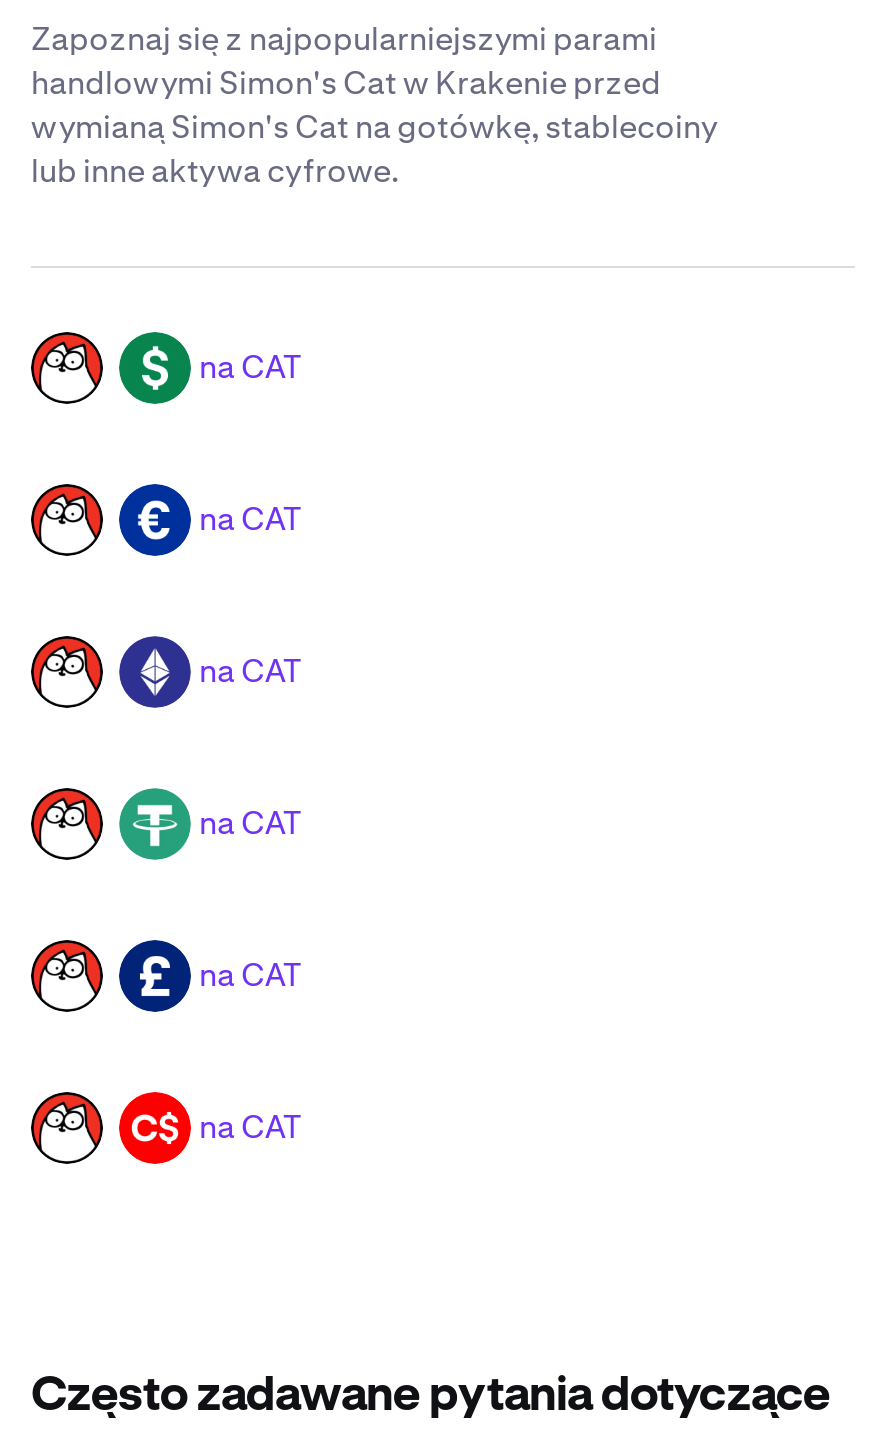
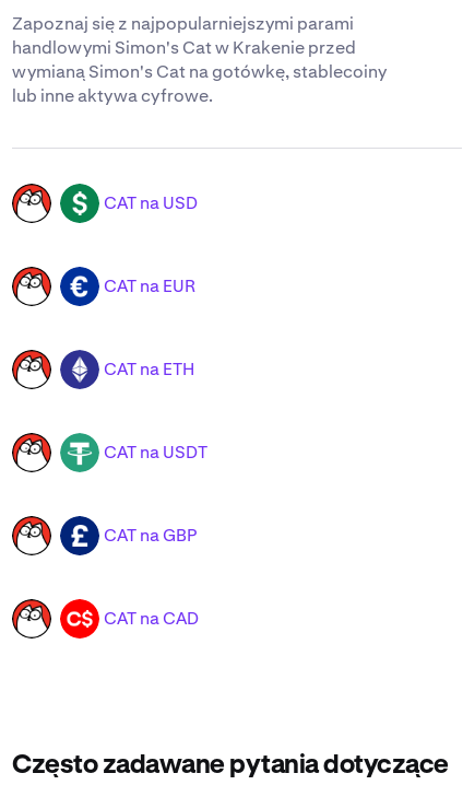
- na CAT
+ CAT na USD

- na CAT
+ CAT na EUR

- na CAT
+ CAT na ETH

- na CAT
+ CAT na USDT

- na CAT
+ CAT na GBP

- na CAT
+ CAT na CAD
